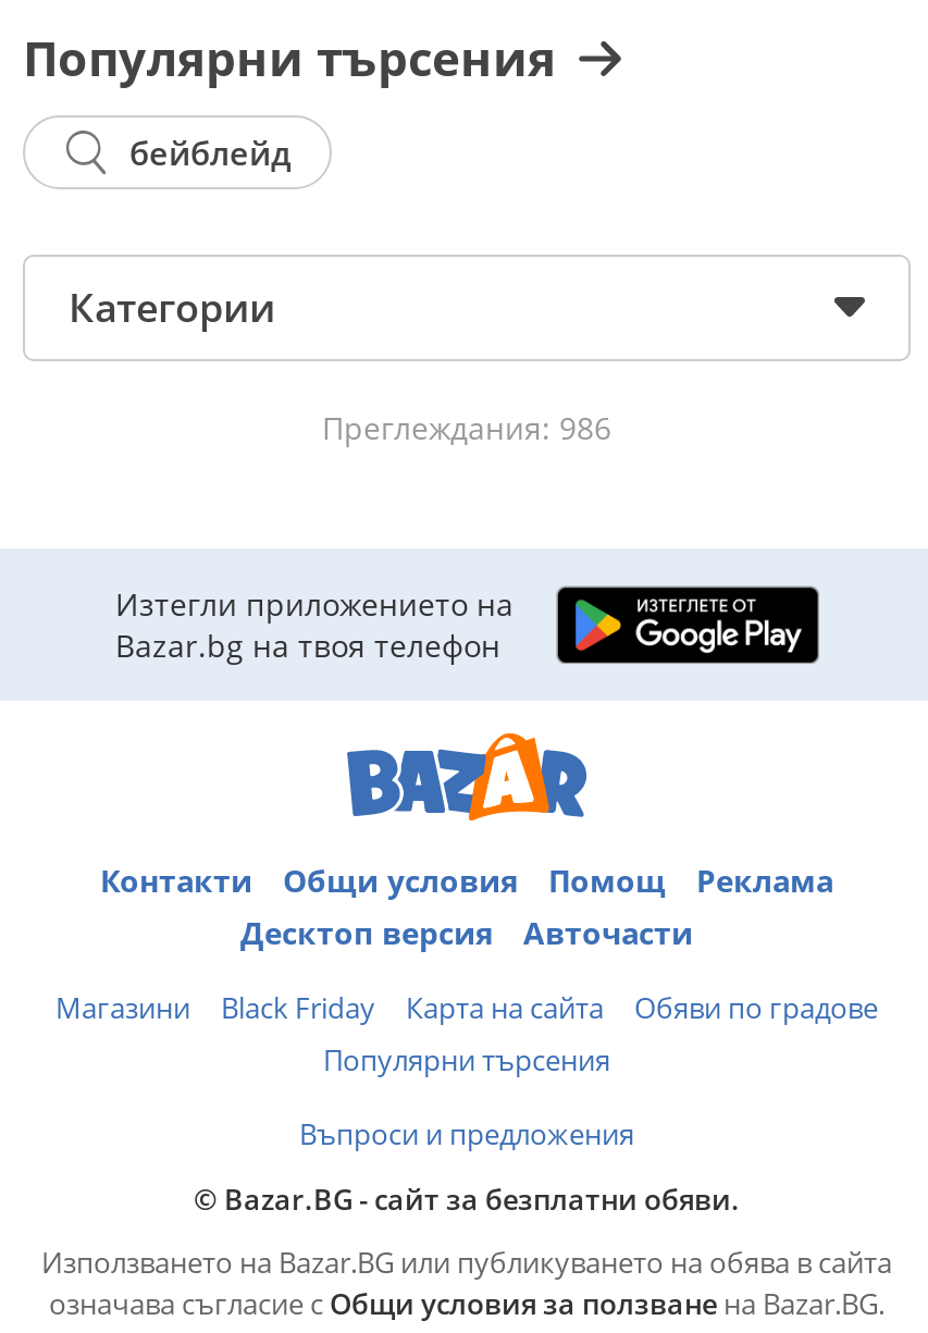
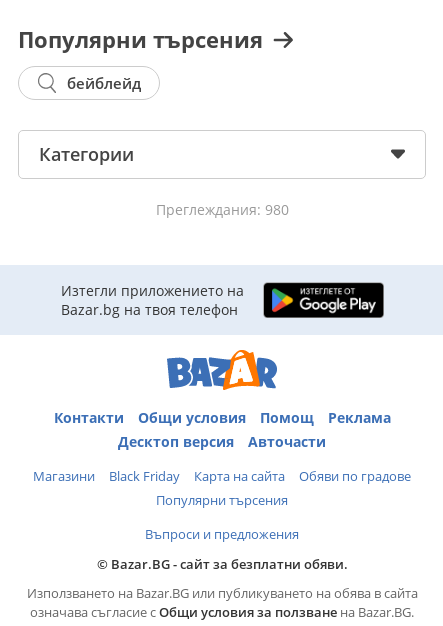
- Преглеждания: 986
+ Преглеждания: 980
